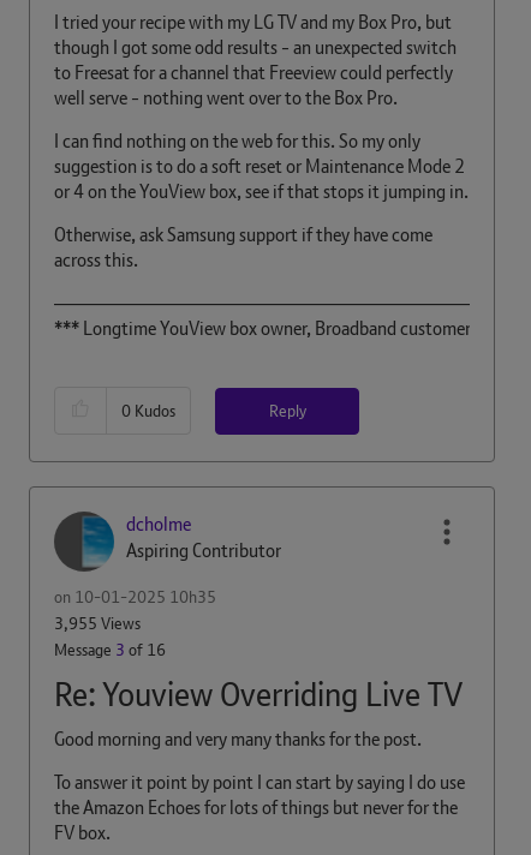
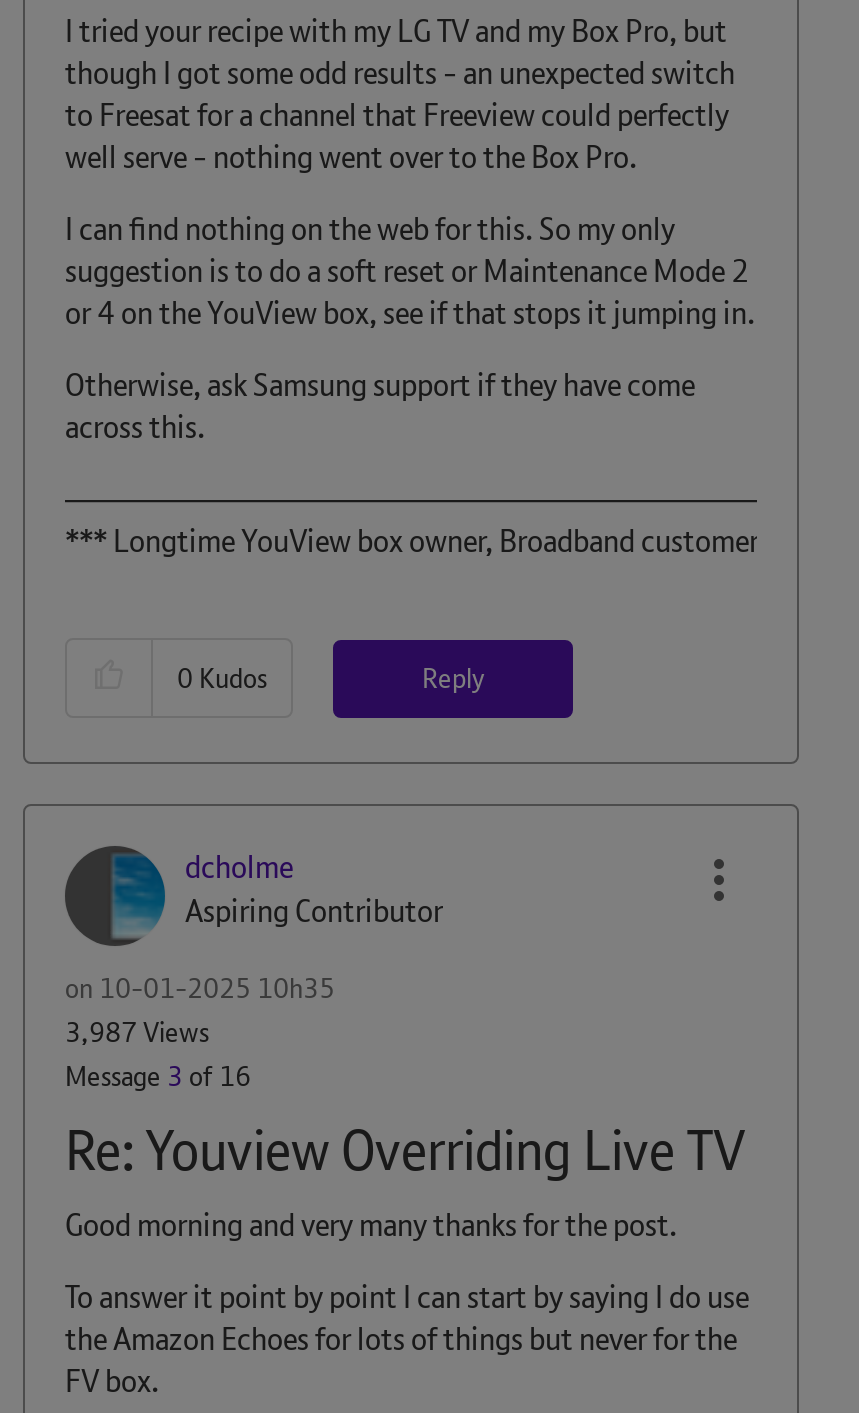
- 3,955 Views
+ 3,987 Views
